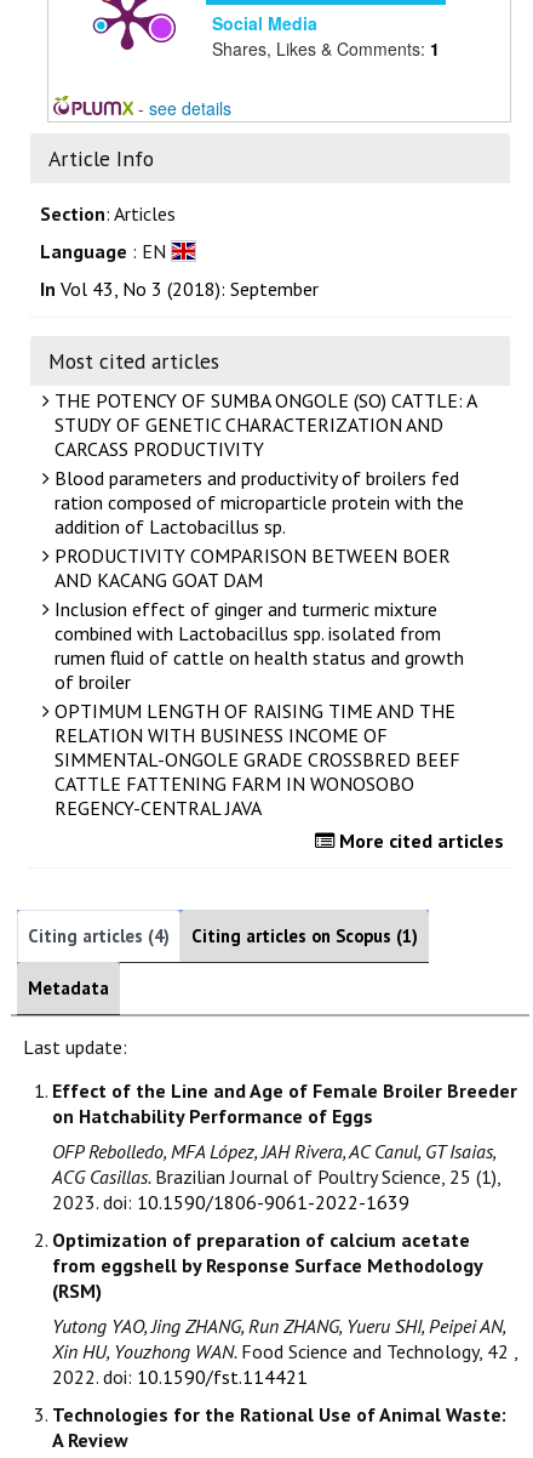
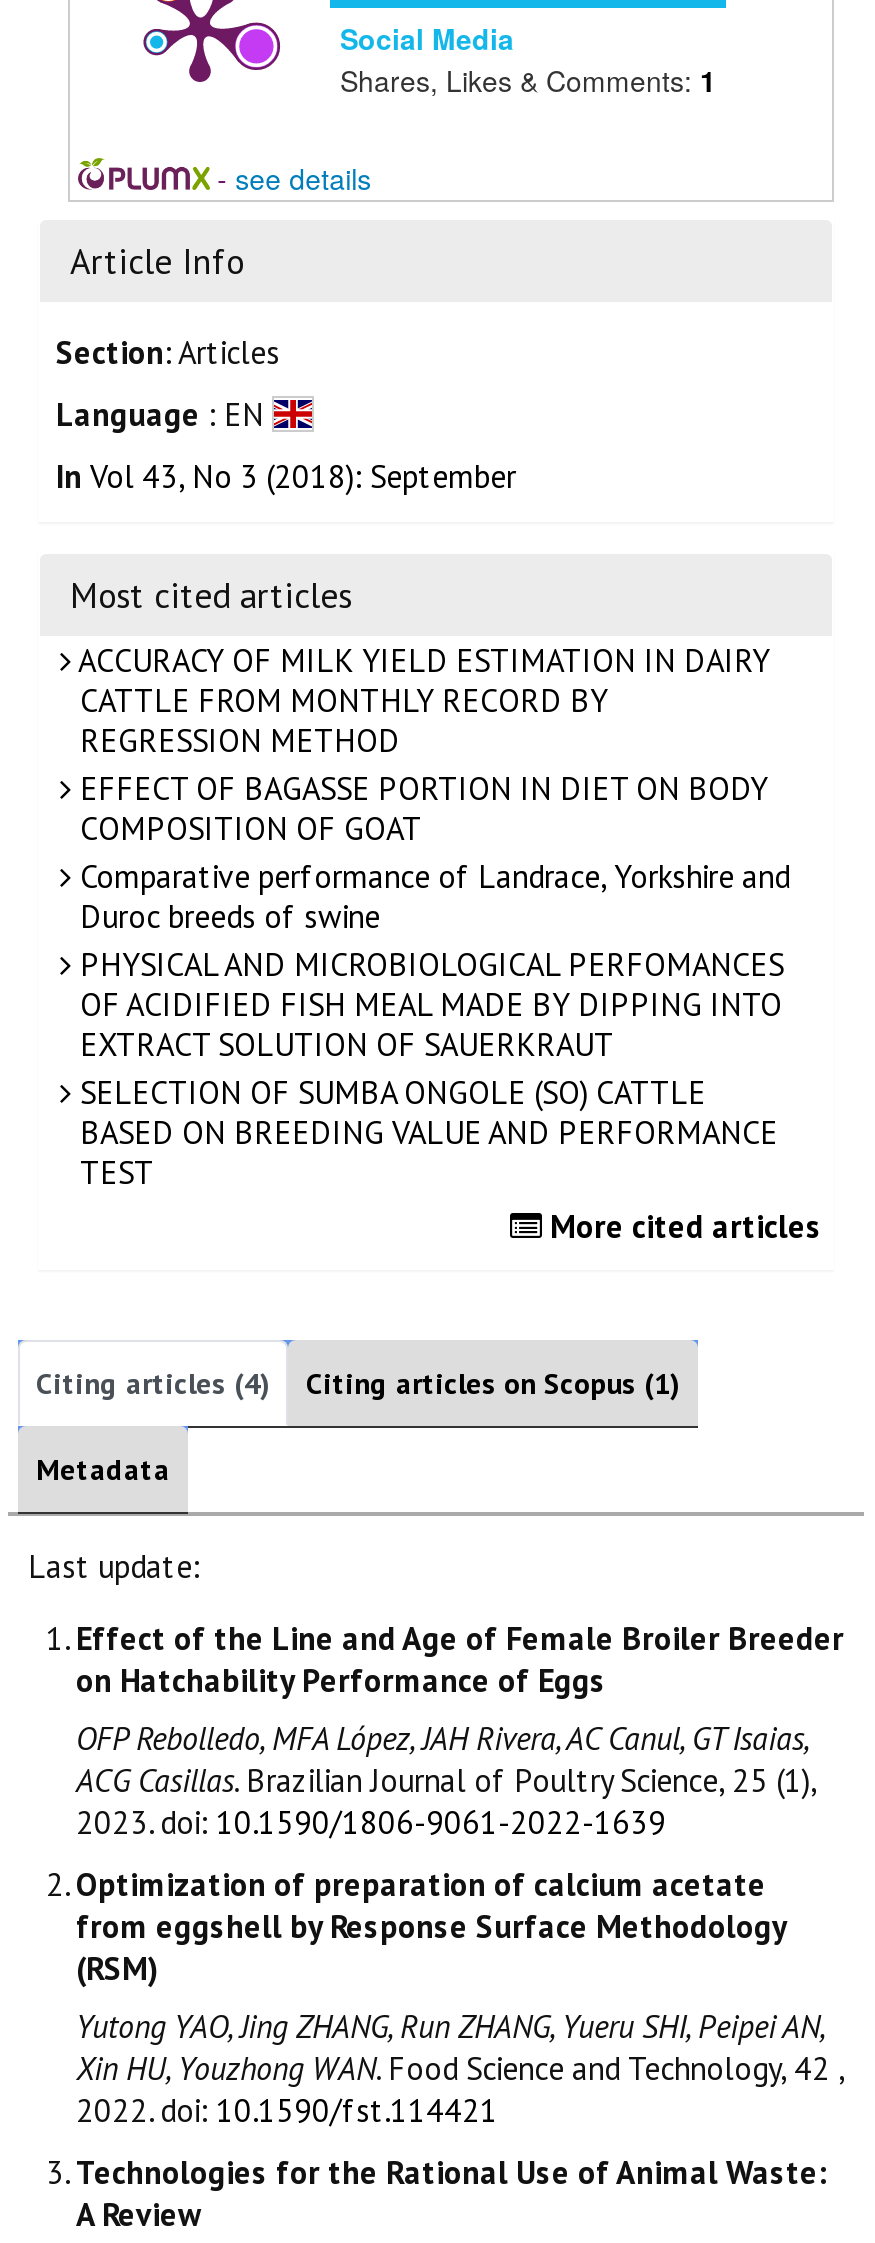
- THE POTENCY OF SUMBA ONGOLE (SO) CATTLE: A
- STUDY OF GENETIC CHARACTERIZATION AND
- CARCASS PRODUCTIVITY
- Blood parameters and productivity of broilers fed
- ration composed of microparticle protein with the
- addition of Lactobacillus sp.
- PRODUCTIVITY COMPARISON BETWEEN BOER
- AND KACANG GOAT DAM
- Inclusion effect of ginger and turmeric mixture
- combined with Lactobacillus spp. isolated from
- rumen fluid of cattle on health status and growth
- of broiler
- OPTIMUM LENGTH OF RAISING TIME AND THE
- RELATION WITH BUSINESS INCOME OF
- SIMMENTAL-ONGOLE GRADE CROSSBRED BEEF
- CATTLE FATTENING FARM IN WONOSOBO
- REGENCY-CENTRAL JAVA
+ ACCURACY OF MILK YIELD ESTIMATION IN DAIRY
+ CATTLE FROM MONTHLY RECORD BY
+ REGRESSION METHOD
+ EFFECT OF BAGASSE PORTION IN DIET ON BODY
+ COMPOSITION OF GOAT
+ Comparative performance of Landrace, Yorkshire and
+ Duroc breeds of swine
+ PHYSICAL AND MICROBIOLOGICAL PERFOMANCES
+ OF ACIDIFIED FISH MEAL MADE BY DIPPING INTO
+ EXTRACT SOLUTION OF SAUERKRAUT
+ SELECTION OF SUMBA ONGOLE (SO) CATTLE
+ BASED ON BREEDING VALUE AND PERFORMANCE
+ TEST
